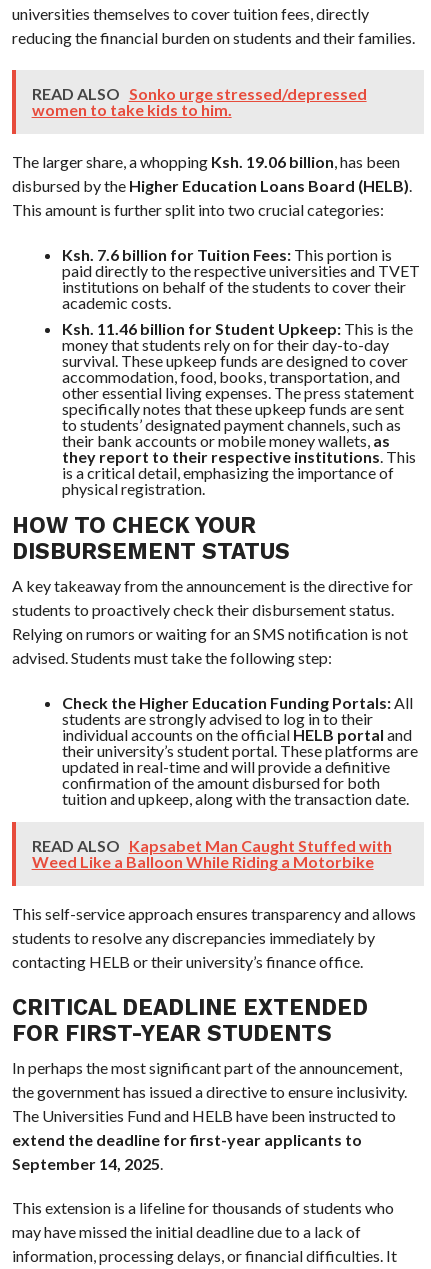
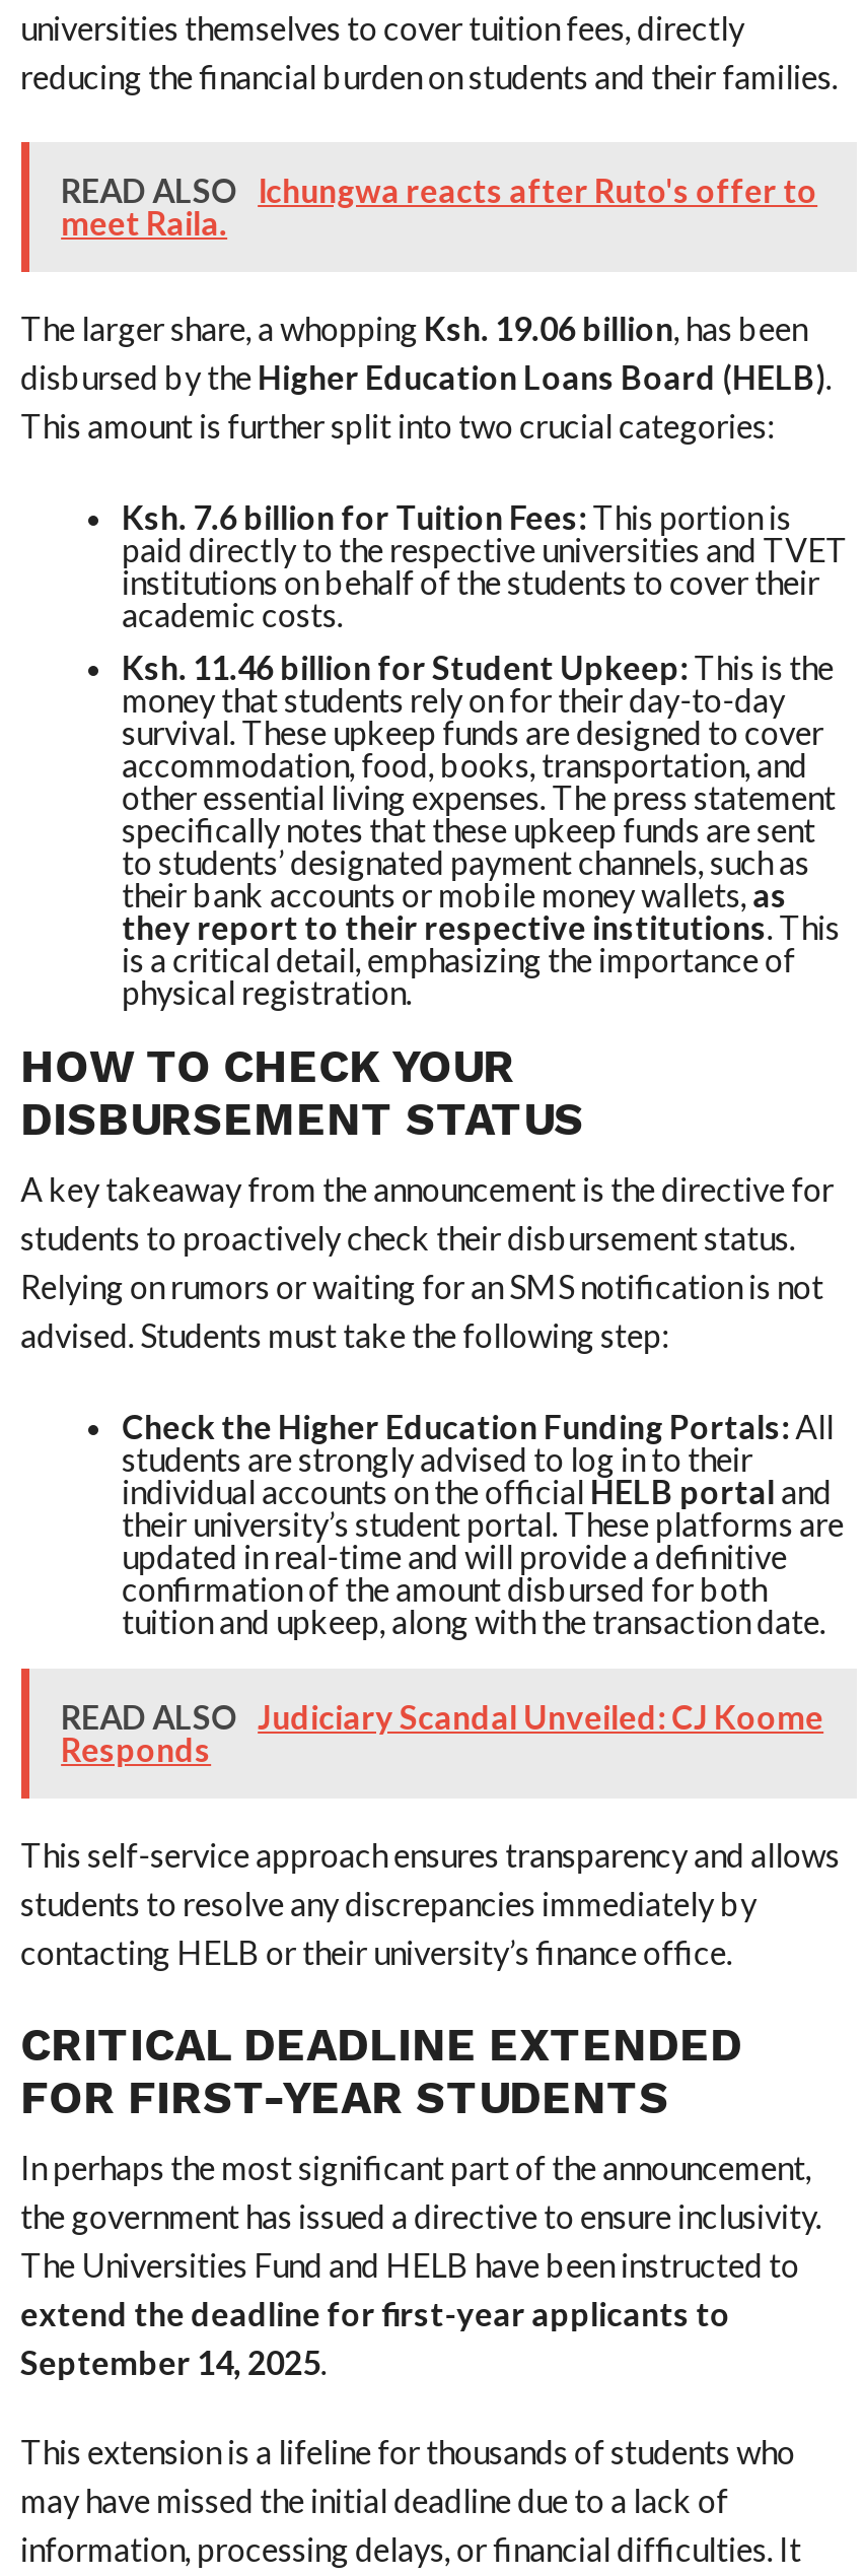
- READ ALSO Sonko urge stressed/depressed
- women to take kids to him.
+ READ ALSO Ichungwa reacts after Ruto's offer to
+ meet Raila.

- READ ALSO Kapsabet Man Caught Stuffed with
- Weed Like a Balloon While Riding a Motorbike
+ READ ALSO Judiciary Scandal Unveiled: CJ Koome
+ Responds
